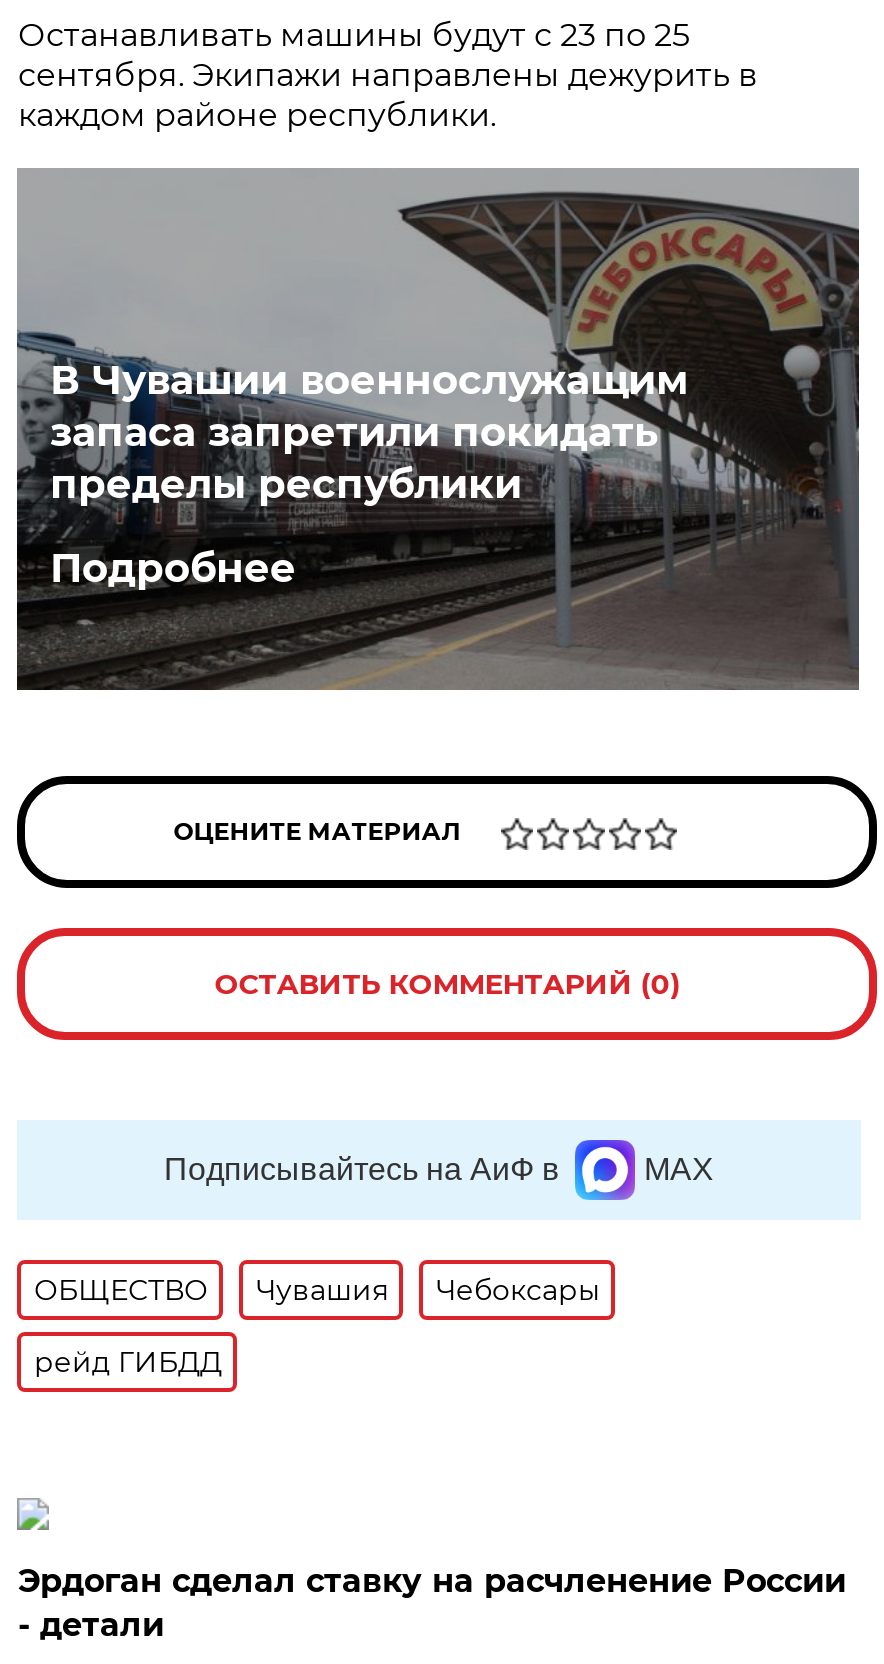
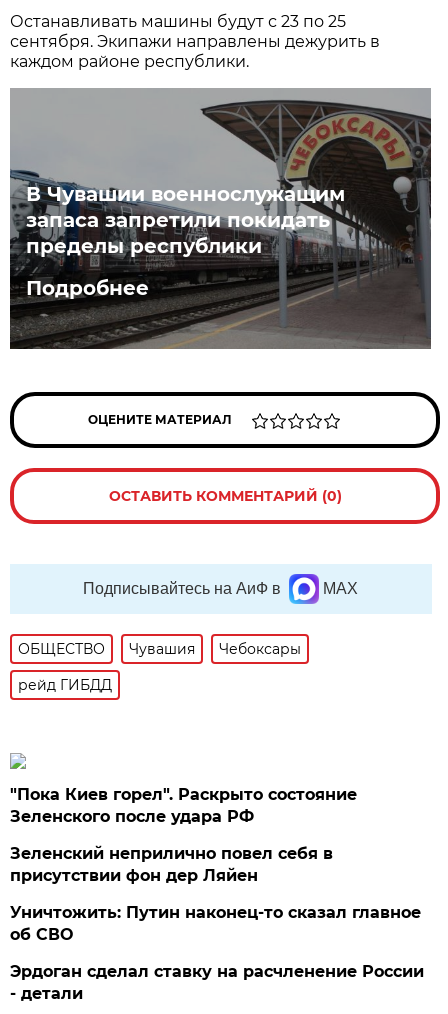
+ "Пока Киев горел". Раскрыто состояние
+ Зеленского после удара РФ
+ Зеленский неприлично повел cебя в
+ присутствии фон дер Ляйен
+ Уничтожить: Путин наконец-то сказал главное
+ об СВО
